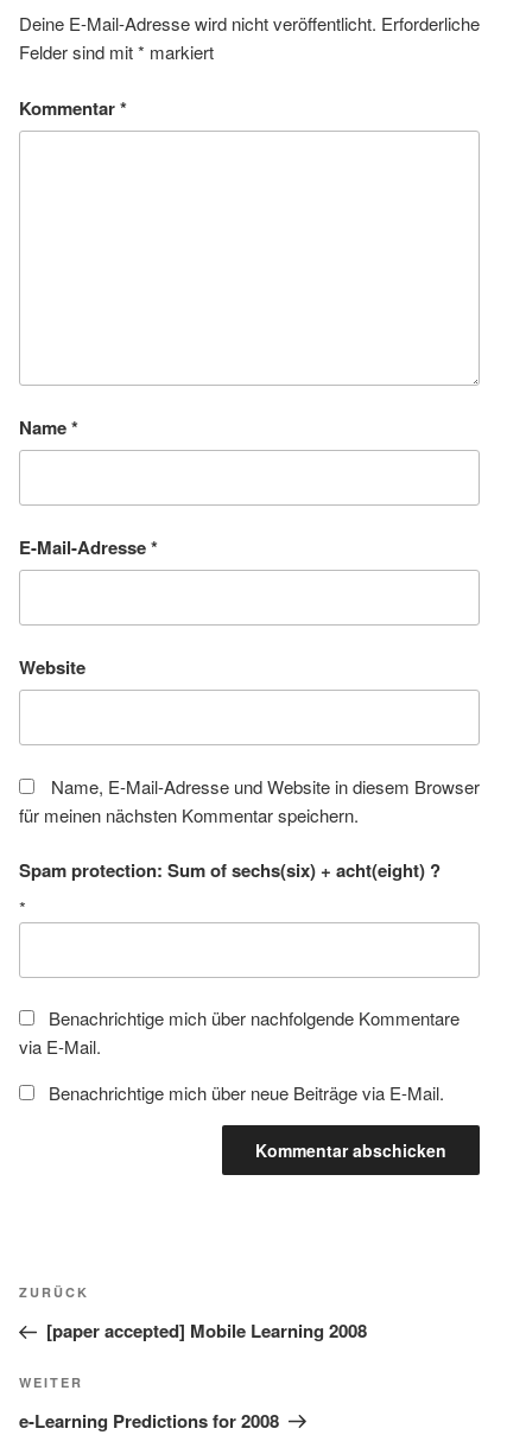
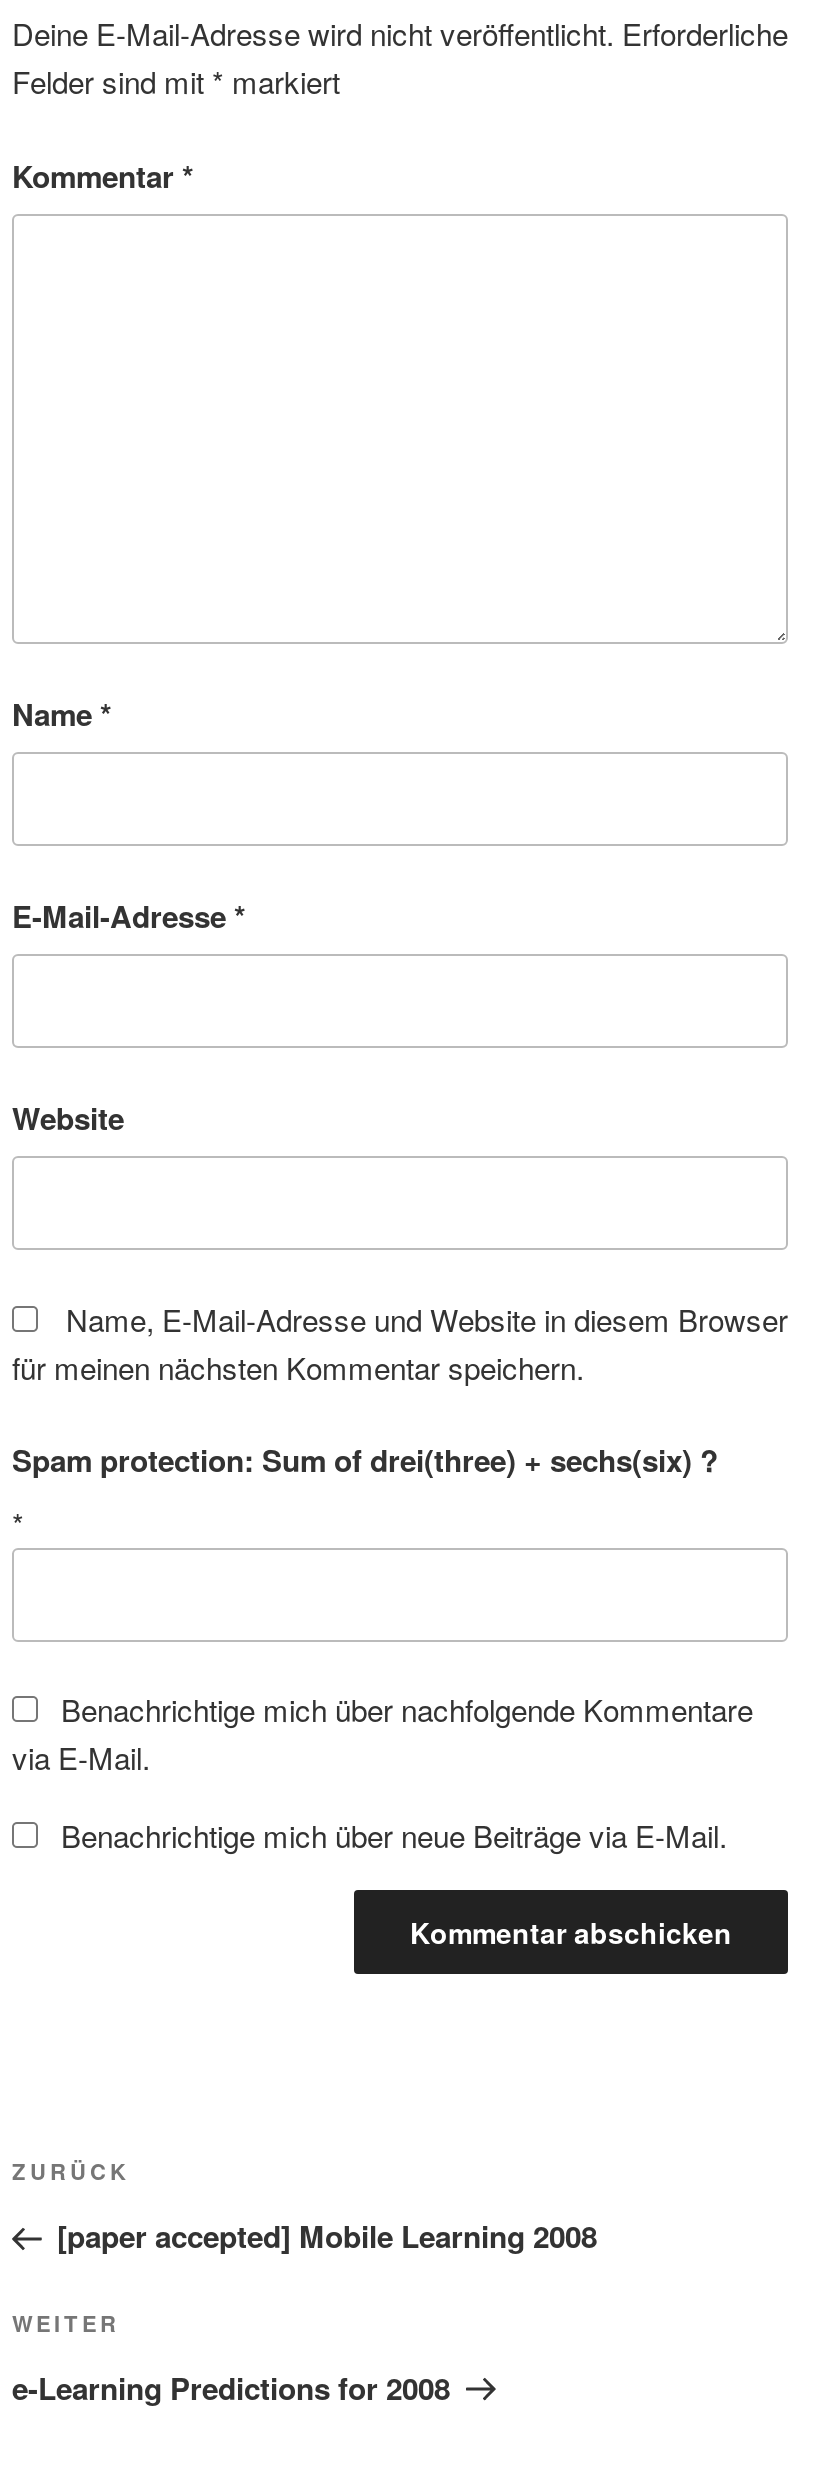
- Spam protection: Sum of sechs(six) + acht(eight) ?
+ Spam protection: Sum of drei(three) + sechs(six) ?
